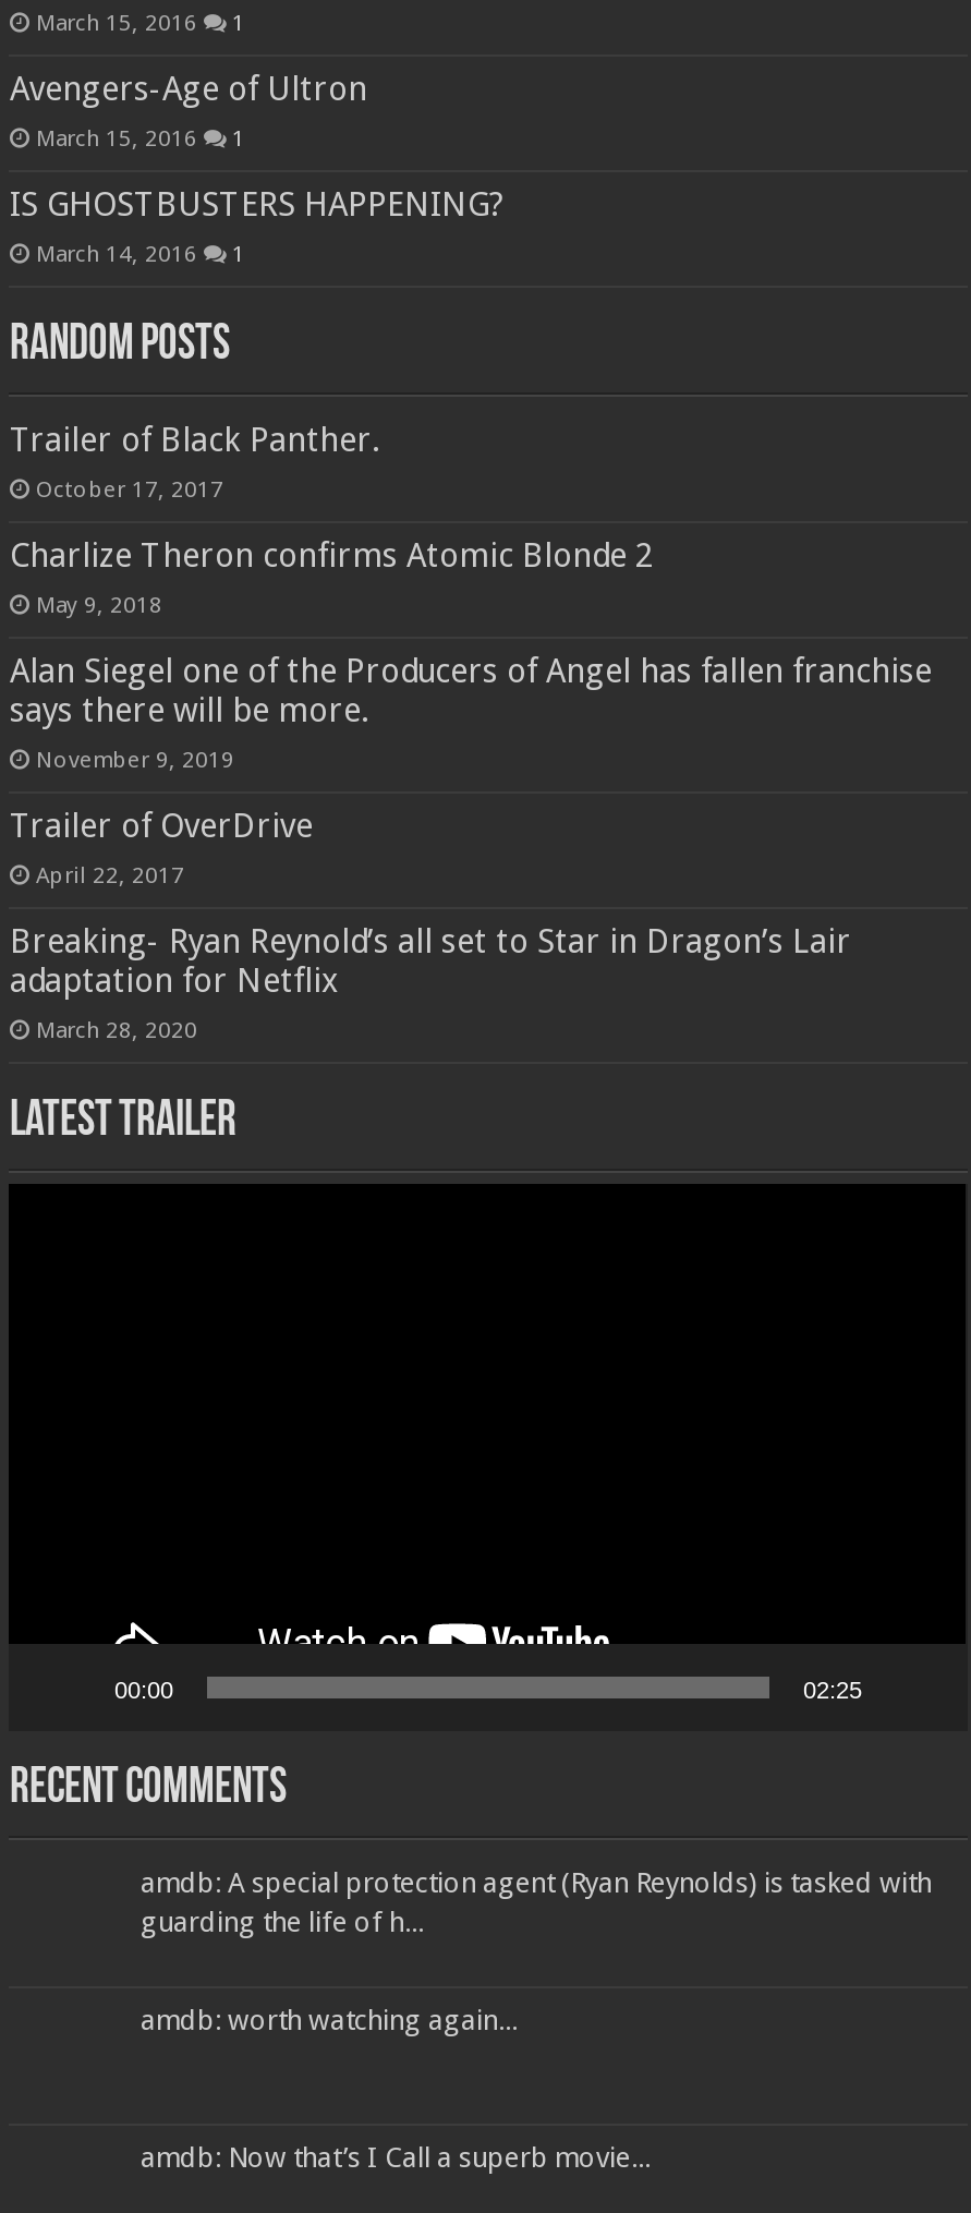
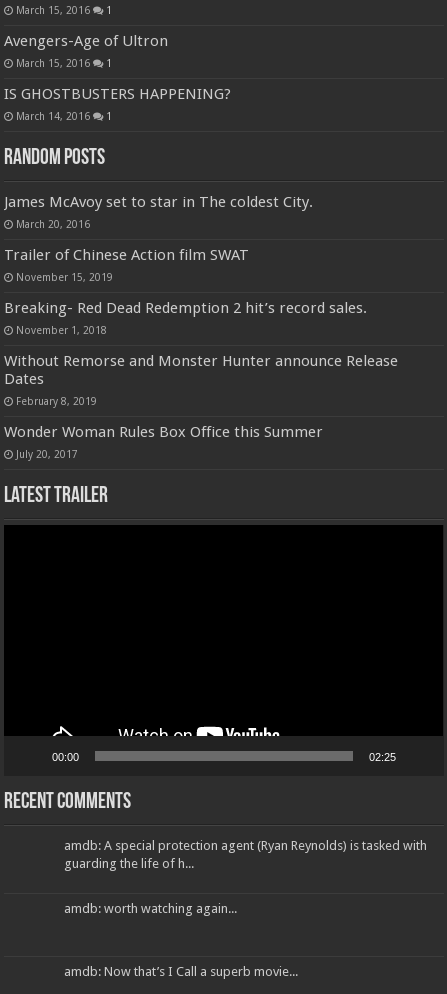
- Trailer of Black Panther.
- October 17, 2017
+ James McAvoy set to star in The coldest City.
+ March 20, 2016

- Charlize Theron confirms Atomic Blonde 2
- May 9, 2018
+ Trailer of Chinese Action film SWAT
+ November 15, 2019

- Alan Siegel one of the Producers of Angel has fallen franchise
- says there will be more.
- November 9, 2019
+ Breaking- Red Dead Redemption 2 hit’s record sales.
+ November 1, 2018

- Trailer of OverDrive
- April 22, 2017
+ Without Remorse and Monster Hunter announce Release
+ Dates
+ February 8, 2019

- Breaking- Ryan Reynold’s all set to Star in Dragon’s Lair
- adaptation for Netflix
- March 28, 2020
+ Wonder Woman Rules Box Office this Summer
+ July 20, 2017
